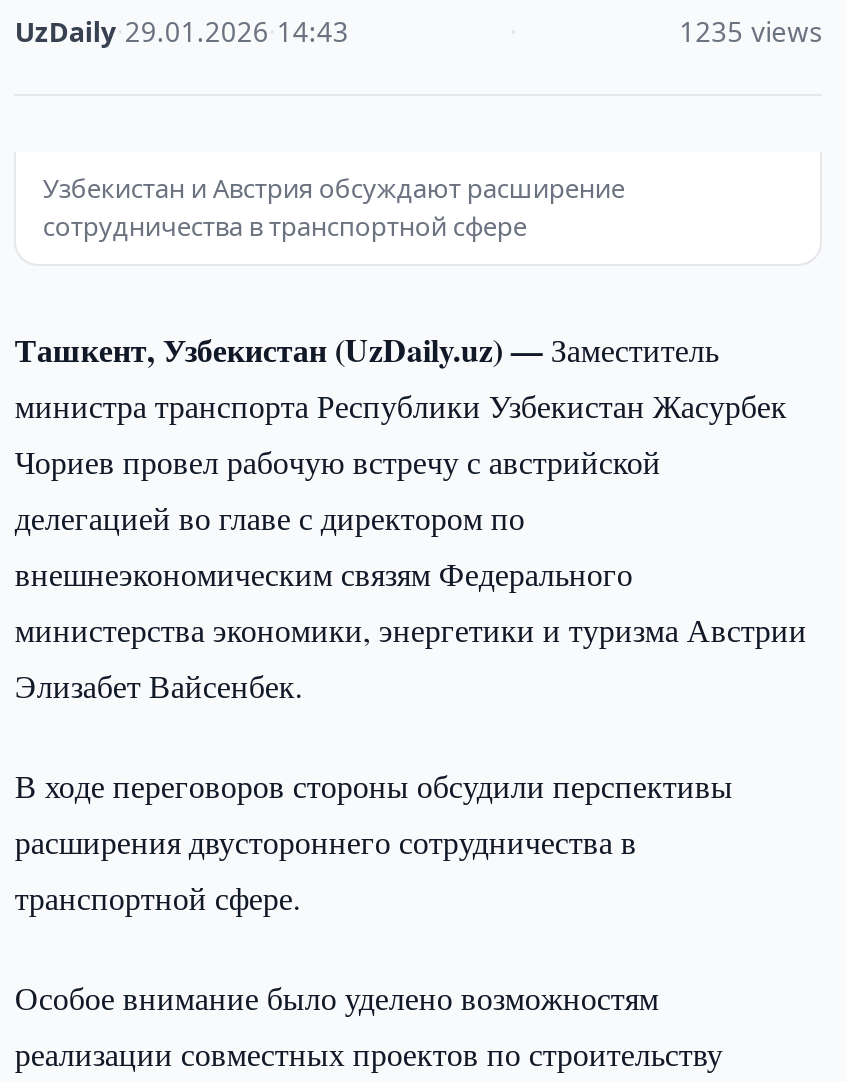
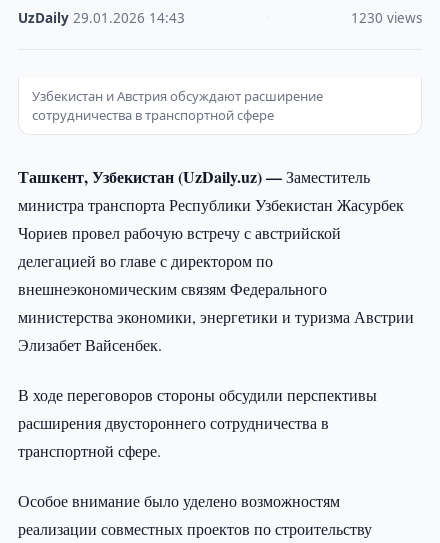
- 1235 views
+ 1230 views
